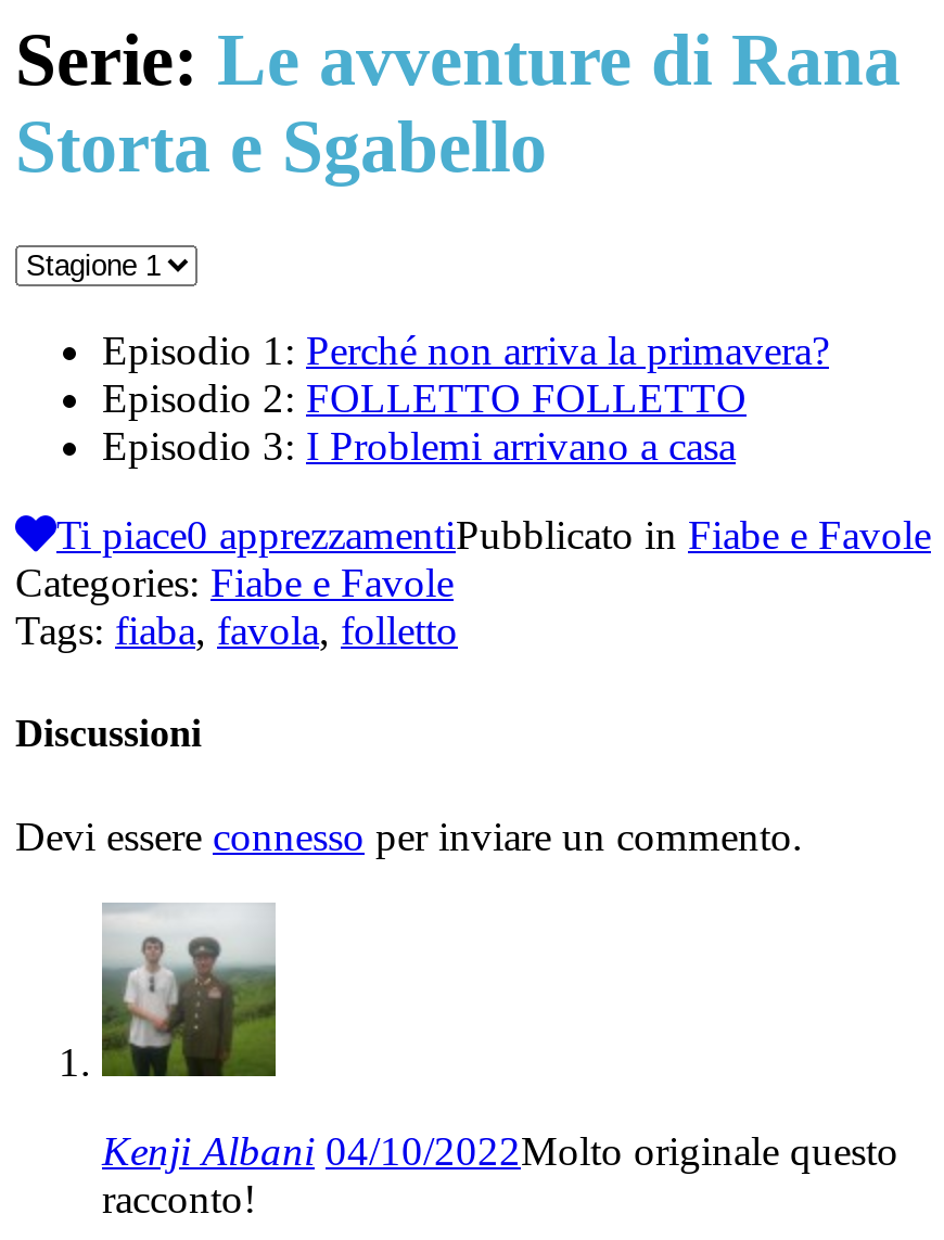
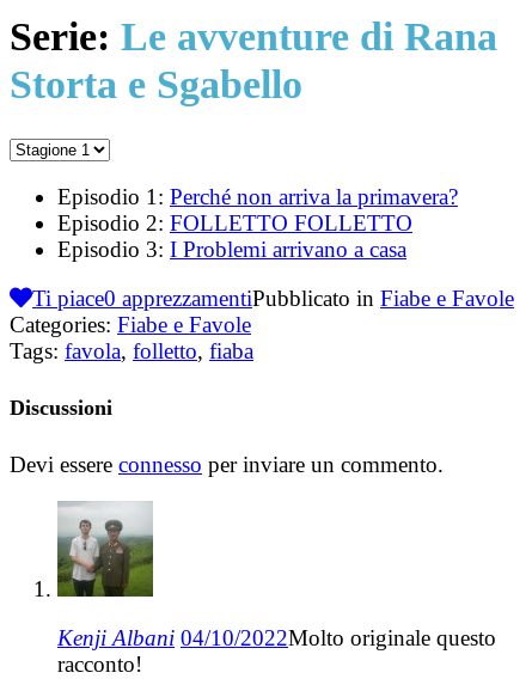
- Tags: fiaba, favola, folletto
+ Tags: favola, folletto, fiaba
